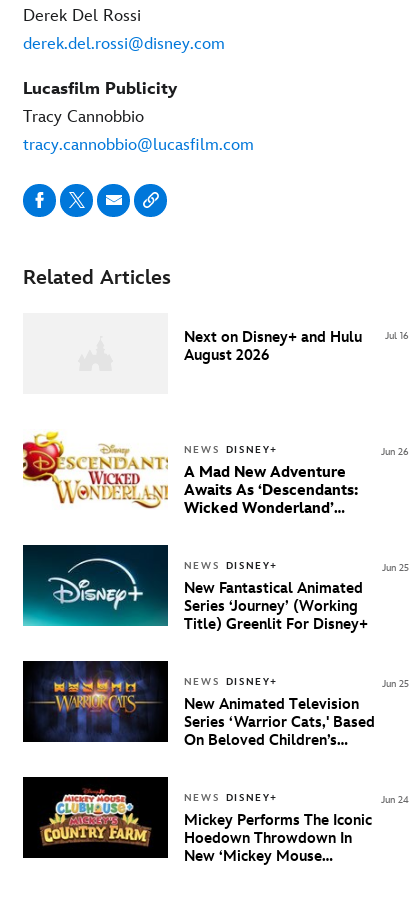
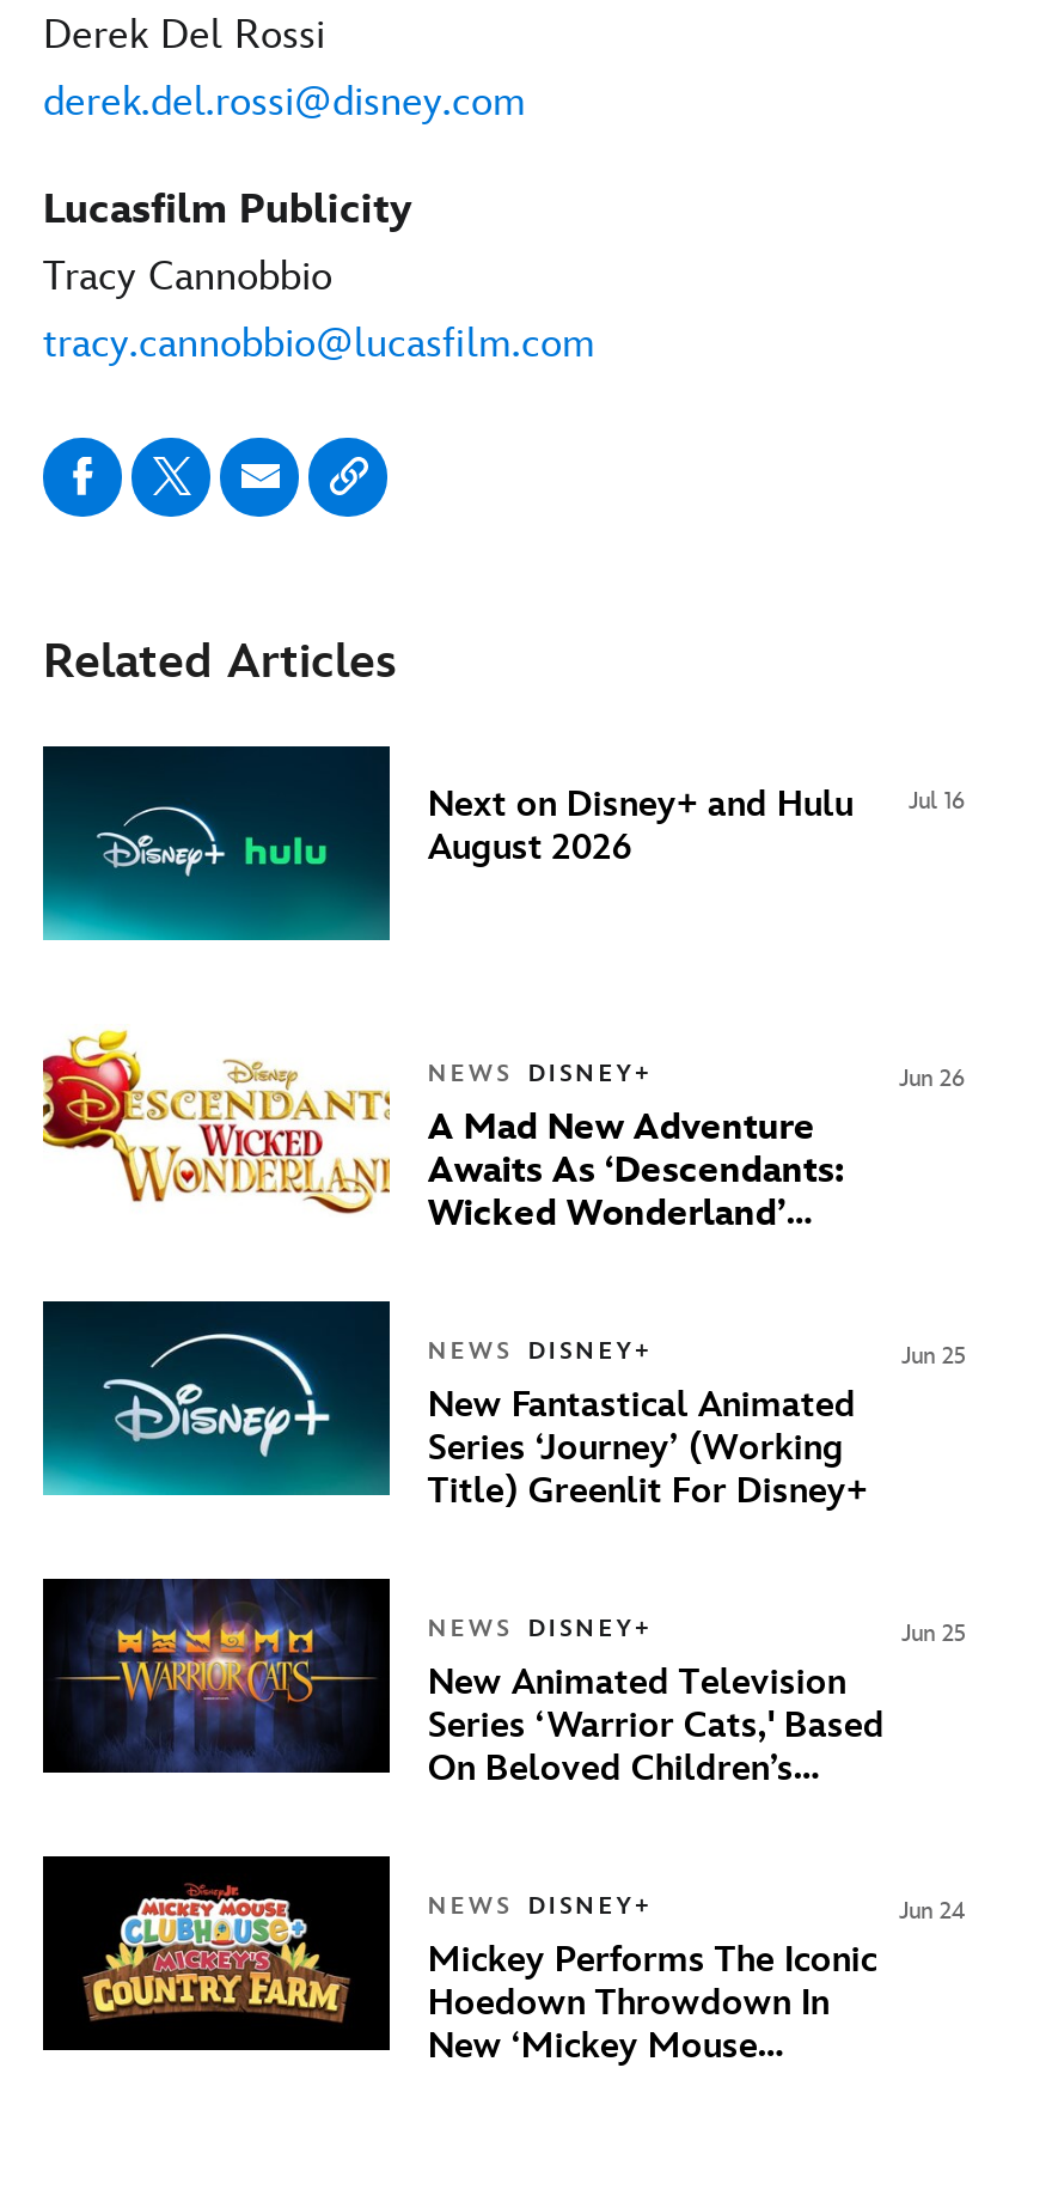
+ [image]
